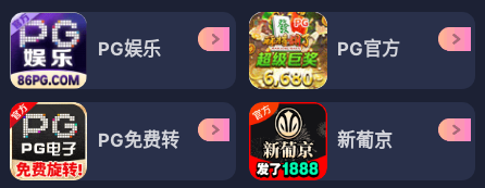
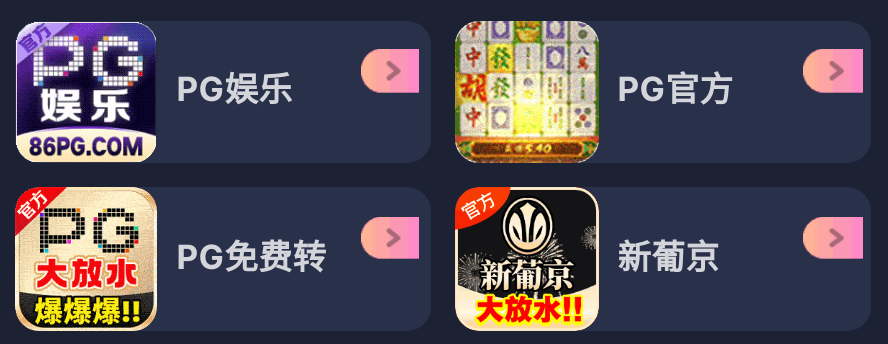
- [image]
+ [image]

- [image]
+ [image]

- [image]
+ [image]
